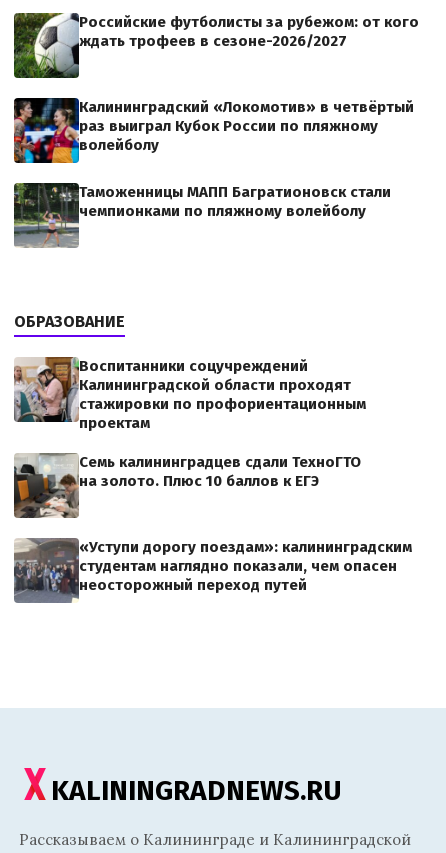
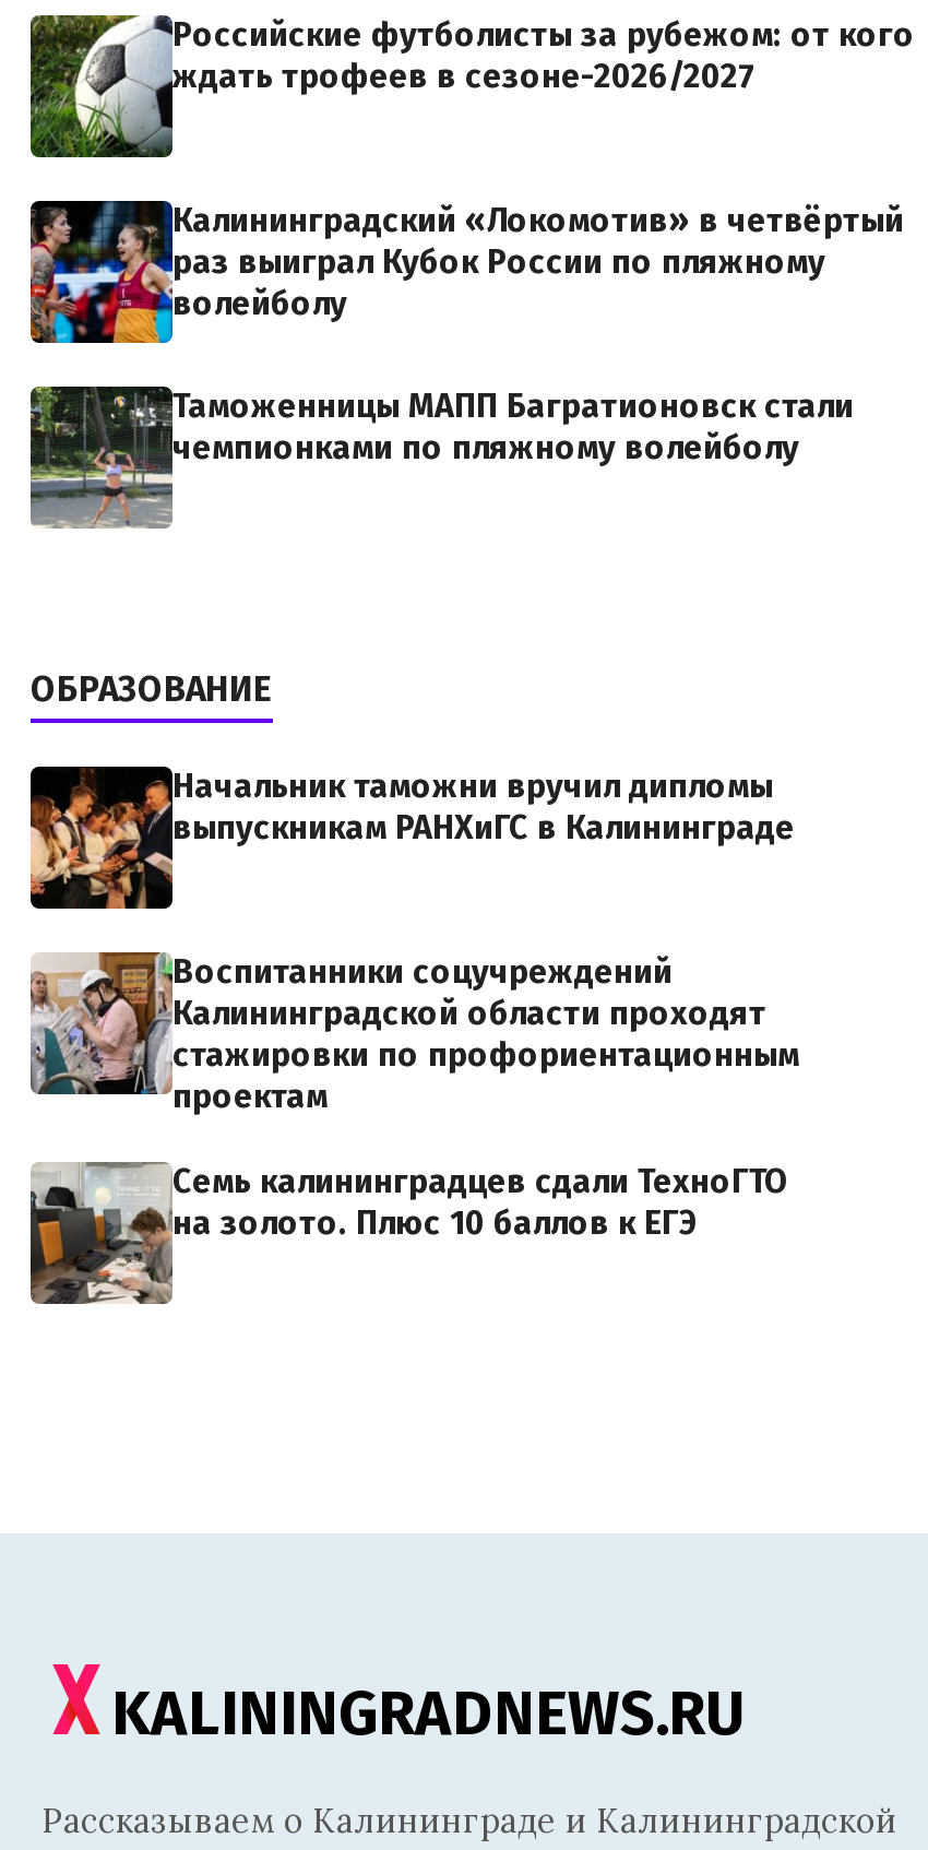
+ [image]
+ Начальник таможни вручил дипломы
+ выпускникам РАНХиГС в Калининграде

moved down: [image] | Воспитанники соцучреждений | Калининградской области проходят | стажировки по профориентационным | проектам | Семь калининградцев сдали ТехноГТО | на золото. Плюс 10 баллов к ЕГЭ

- [image]
- «Уступи дорогу поездам»: калининградским
- студентам наглядно показали, чем опасен
- неосторожный переход путей
